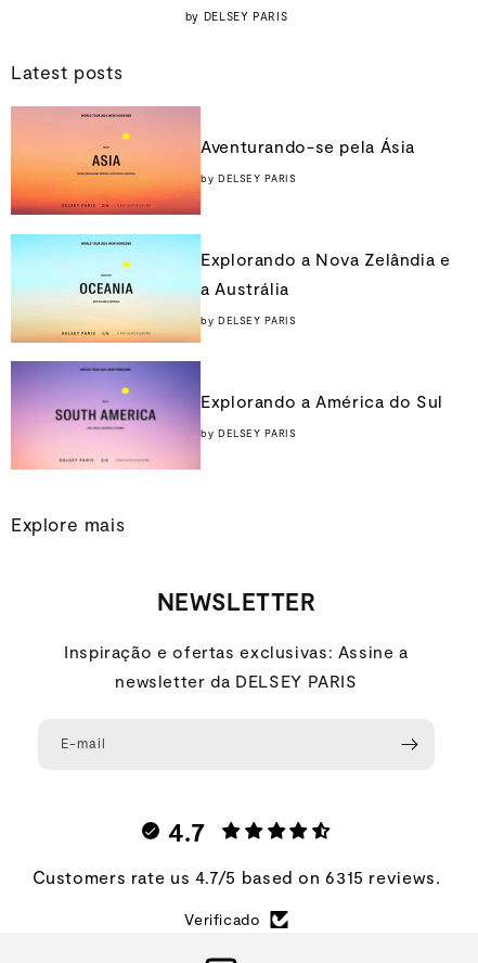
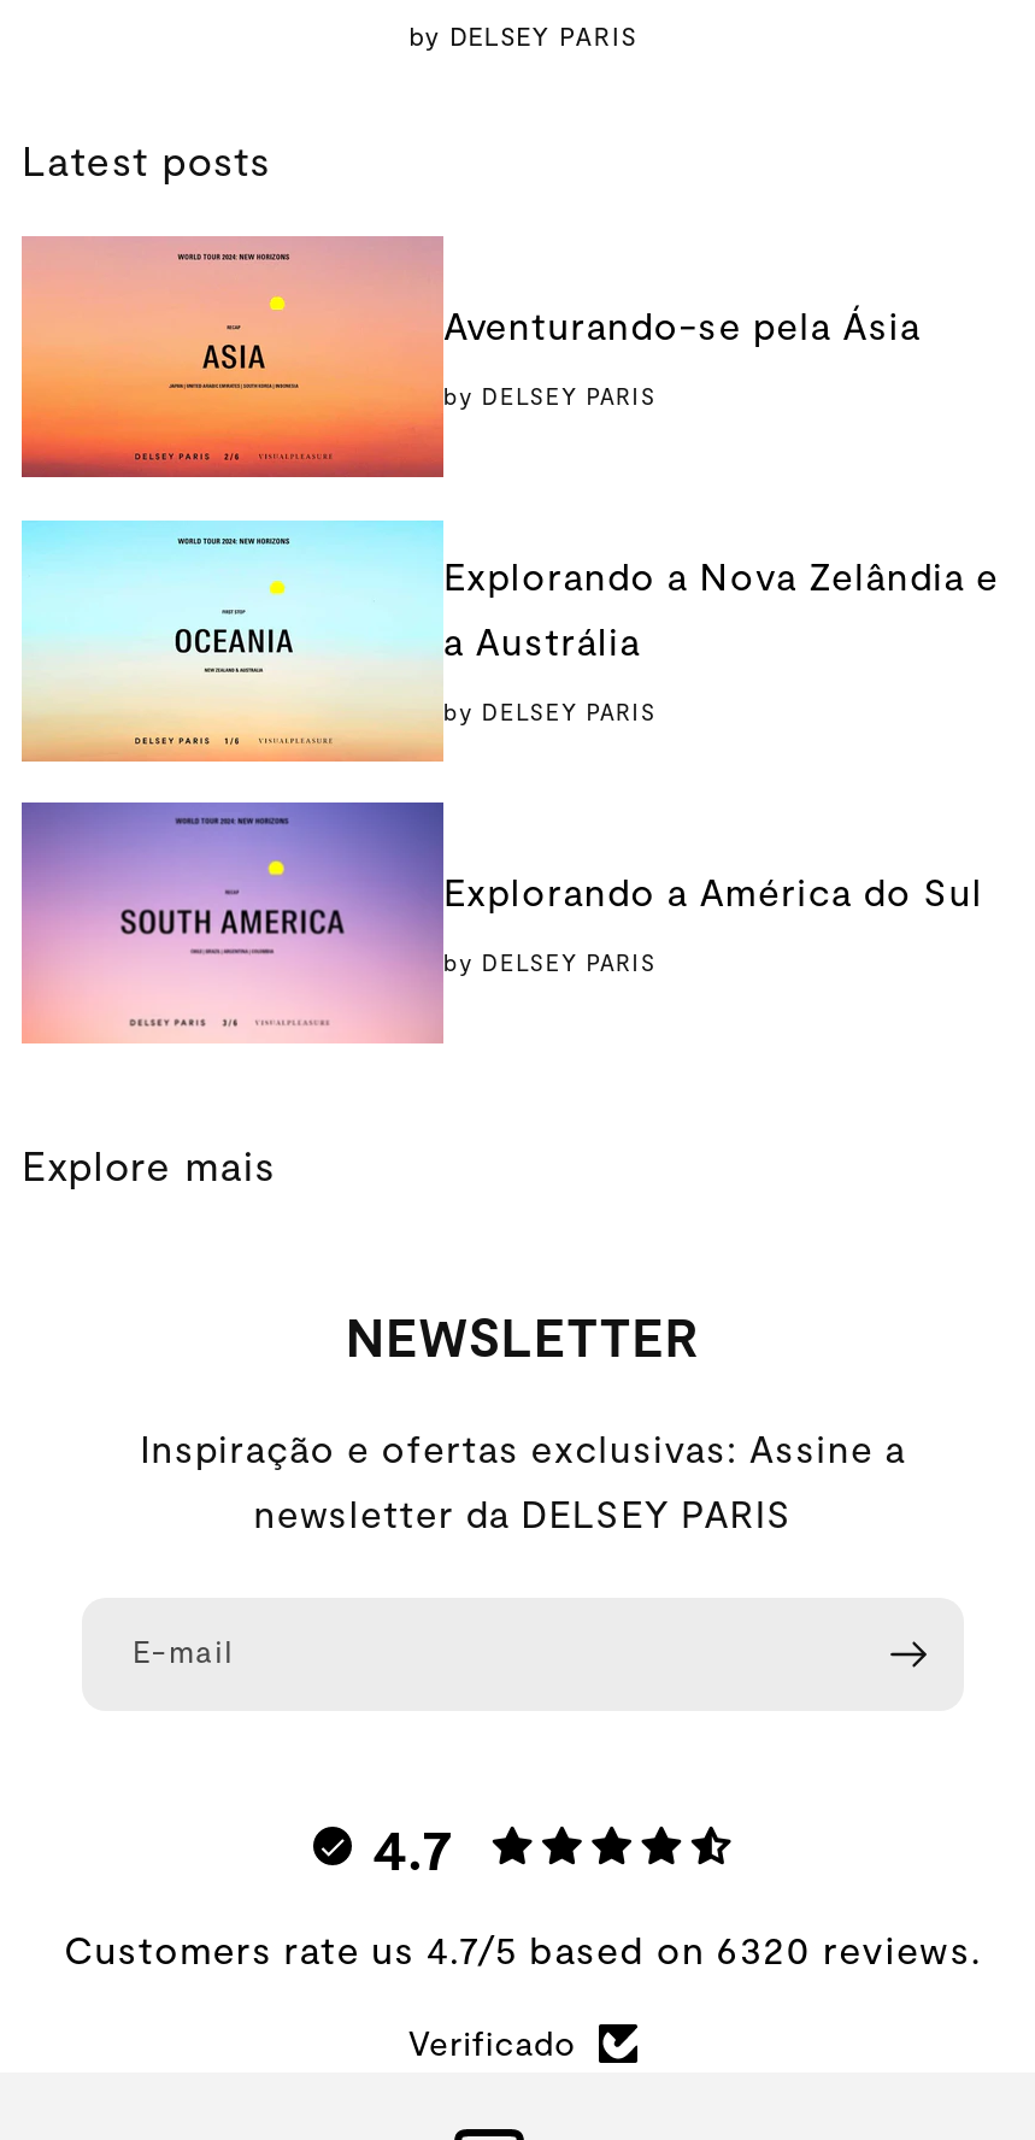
- Customers rate us 4.7/5 based on 6315 reviews.
+ Customers rate us 4.7/5 based on 6320 reviews.
